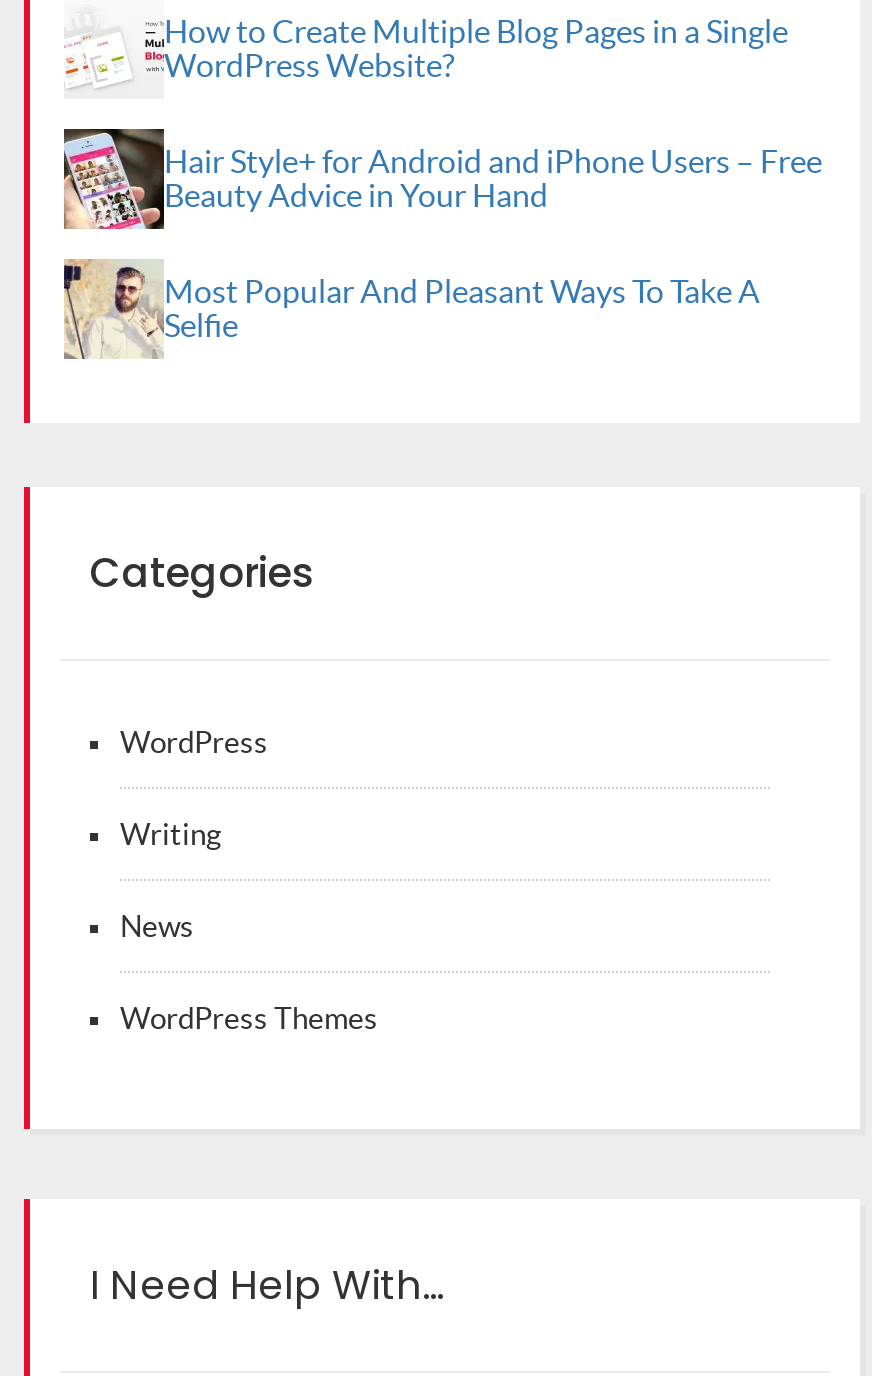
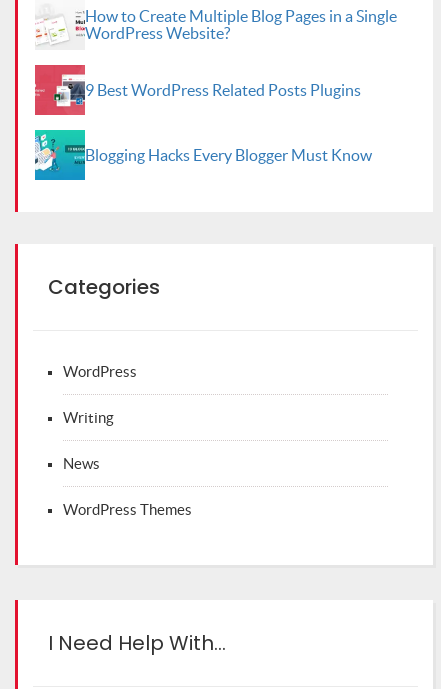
- [image]
- Hair Style+ for Android and iPhone Users – Free
- Beauty Advice in Your Hand
+ [image]
+ 9 Best WordPress Related Posts Plugins

- [image]
- Most Popular And Pleasant Ways To Take A
- Selfie
+ [image]
+ Blogging Hacks Every Blogger Must Know
